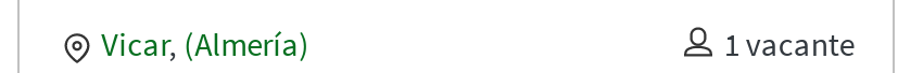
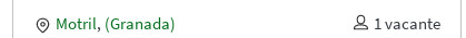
- Vicar, (Almería)
+ Motril, (Granada)
